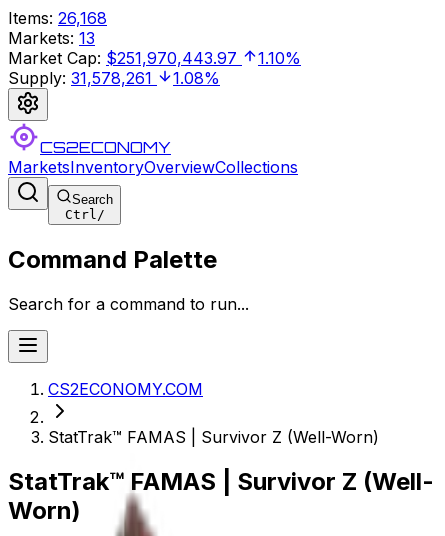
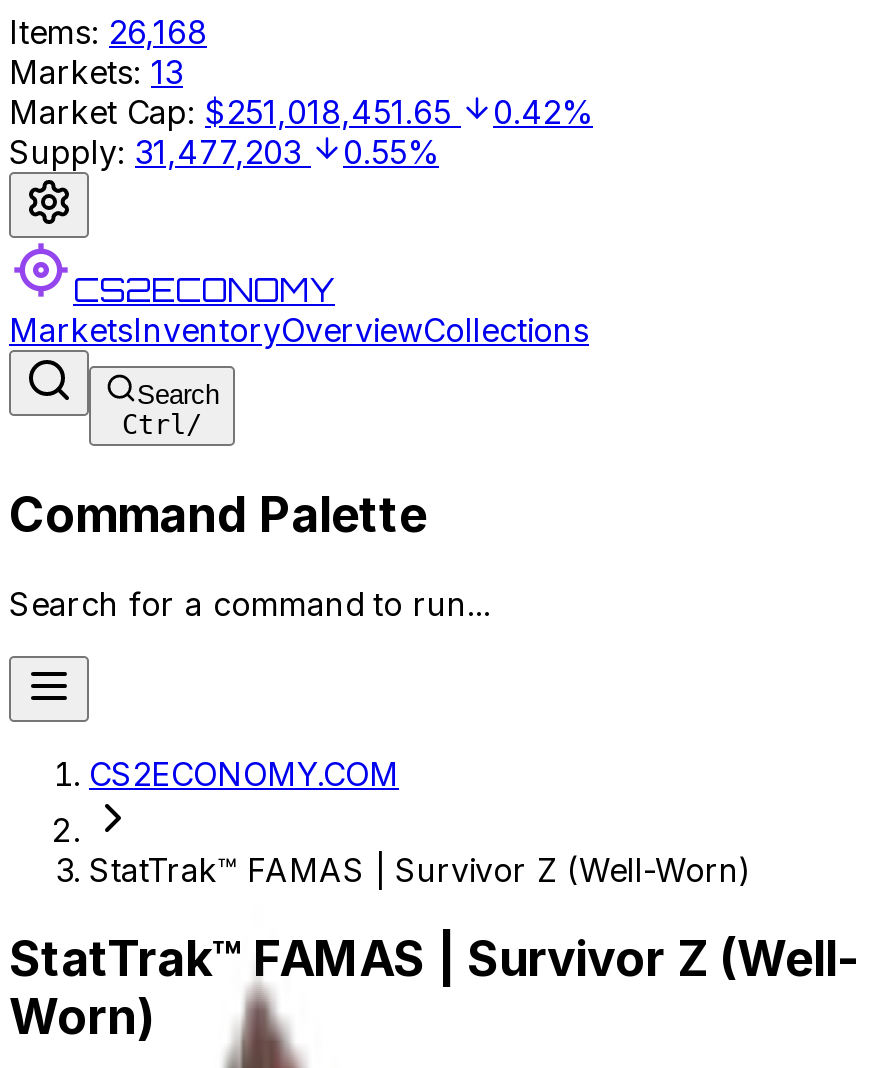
- Market Cap: $251,970,443.97
+ Market Cap: $251,018,451.65

- 1.10%
+ 0.42%

- Supply: 31,578,261
+ Supply: 31,477,203

- 1.08%
+ 0.55%
